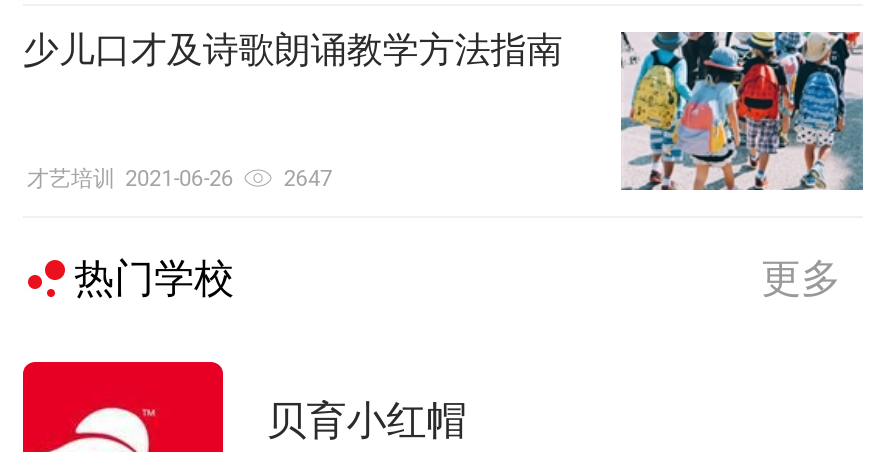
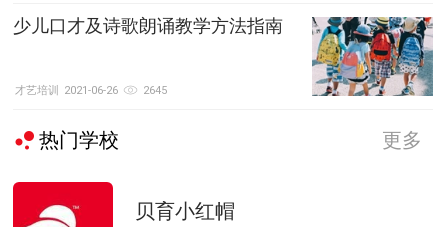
- 才艺培训 2021-06-26 2647
+ 才艺培训 2021-06-26 2645
